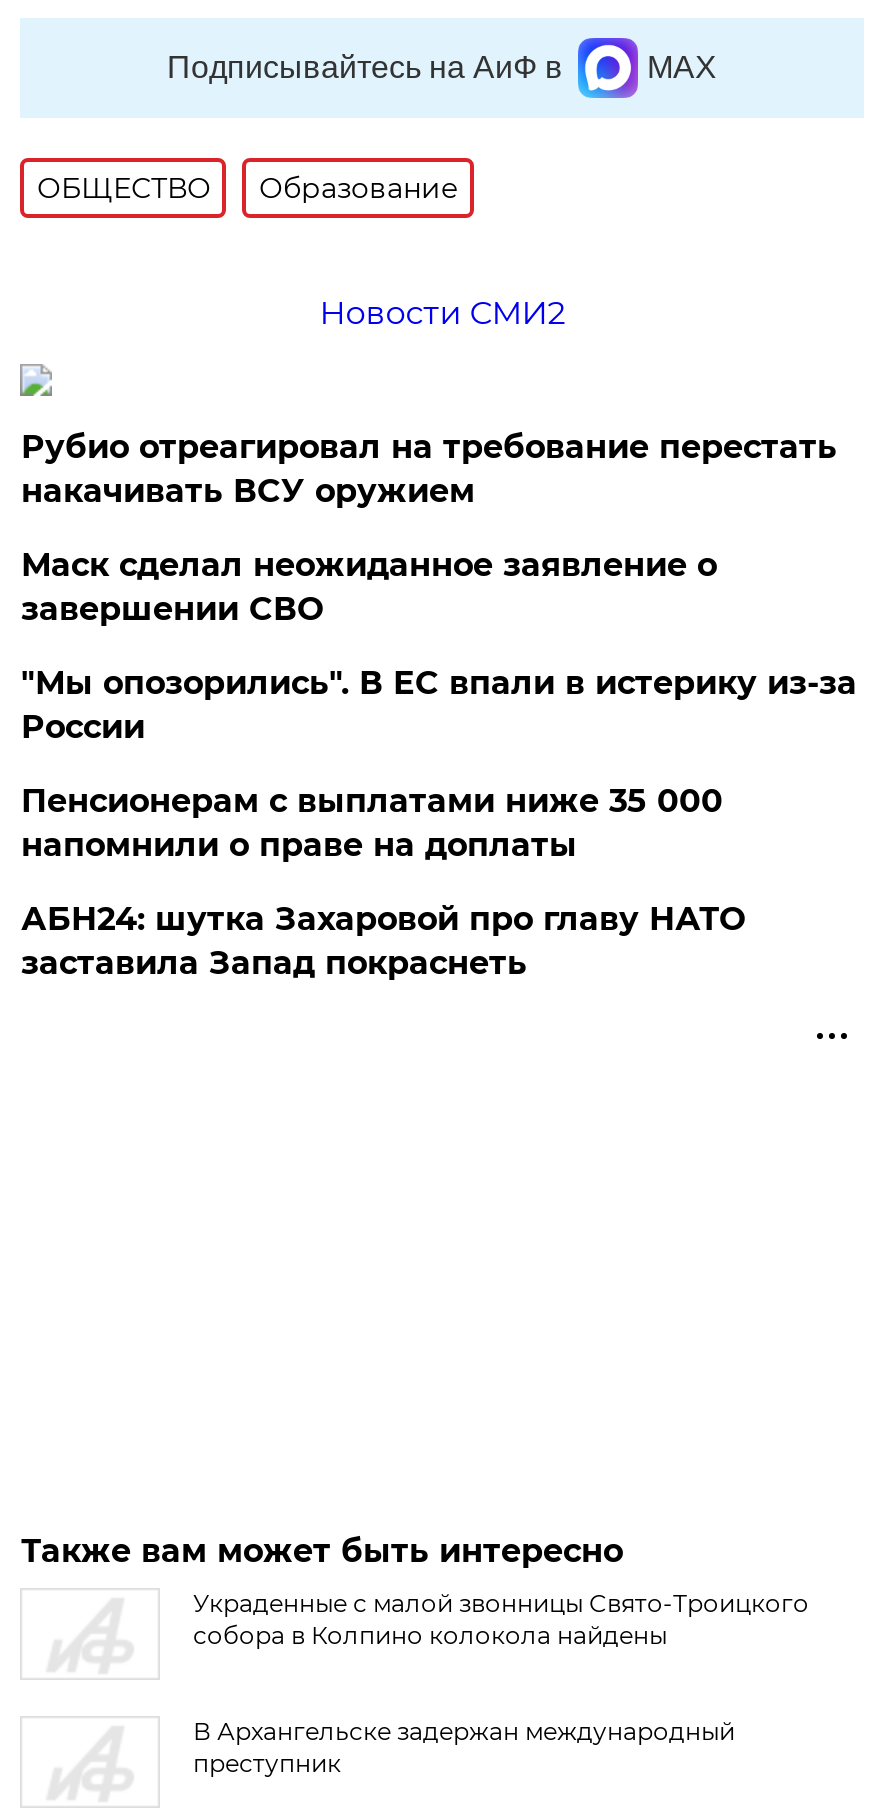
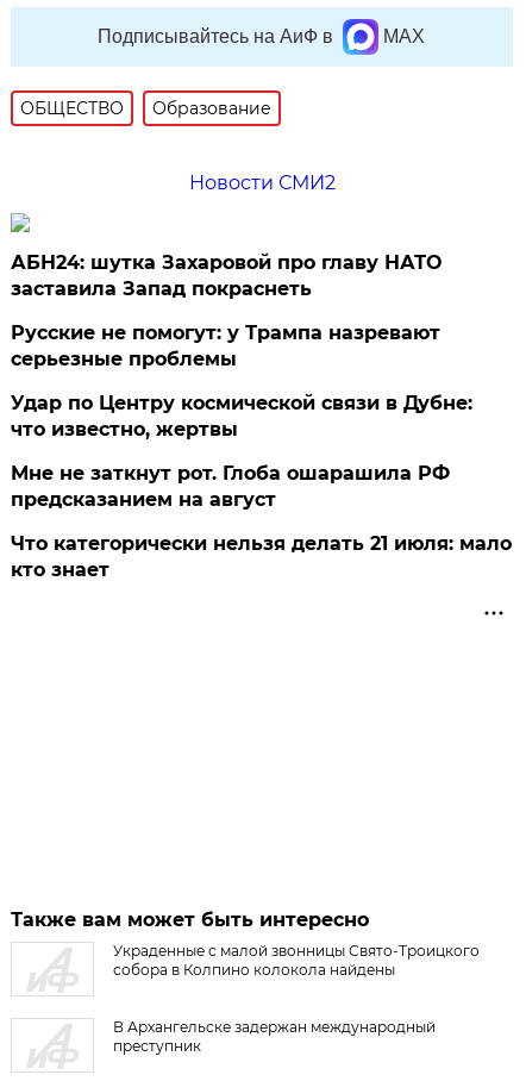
- Рубио отреагировал на требование перестать
- накачивать ВСУ оружием
- Маск сделал неожиданное заявление о
- завершении СВО
- "Мы опозорились". В ЕС впали в истерику из-за
- России
- Пенсионерам с выплатами ниже 35 000
- напомнили о праве на доплаты

moved up: АБН24: шутка Захаровой про главу НАТО | заставила Запад покраснеть

+ Русские не помогут: у Трампа назревают
+ серьезные проблемы
+ Удар по Центру космической связи в Дубне:
+ что известно, жертвы
+ Мне не заткнут рот. Глоба ошарашила РФ
+ предсказанием на август
+ Что категорически нельзя делать 21 июля: мало
+ кто знает
